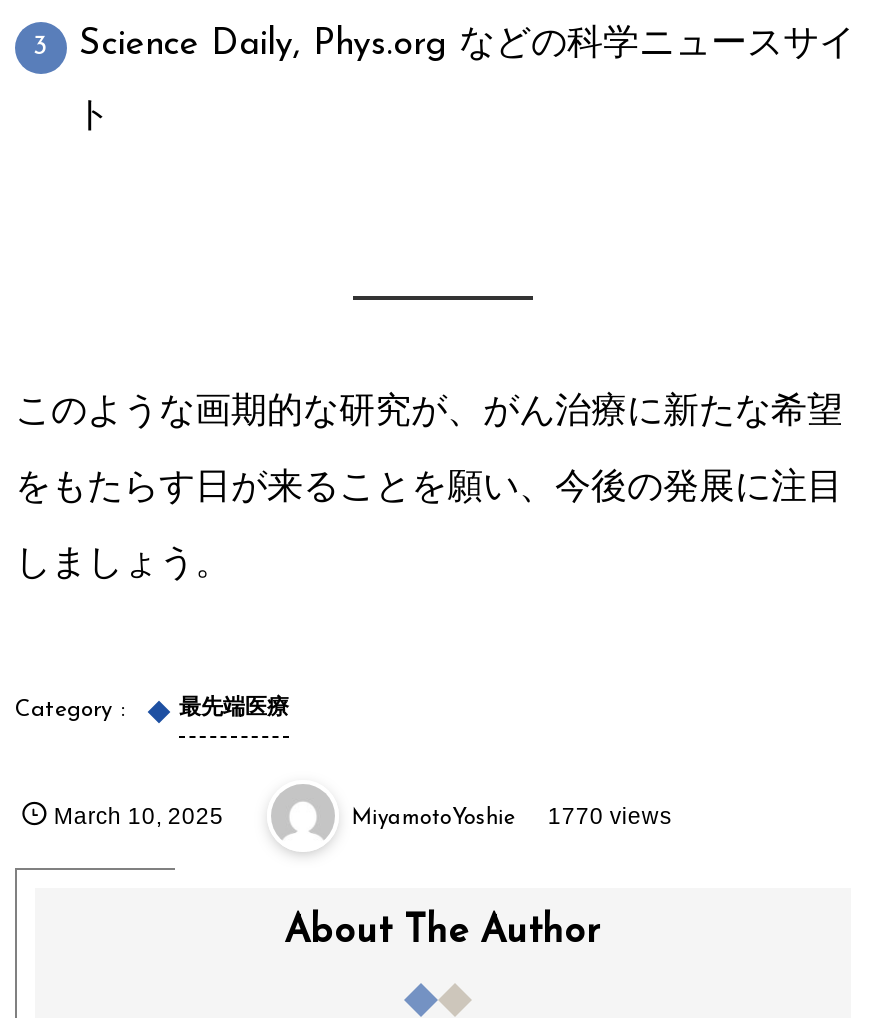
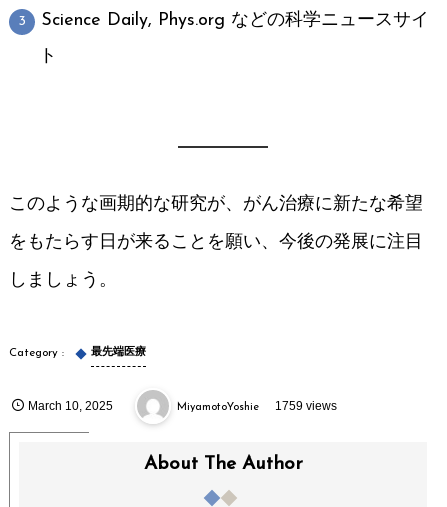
- MiyamotoYoshie 1770 views
+ MiyamotoYoshie 1759 views
